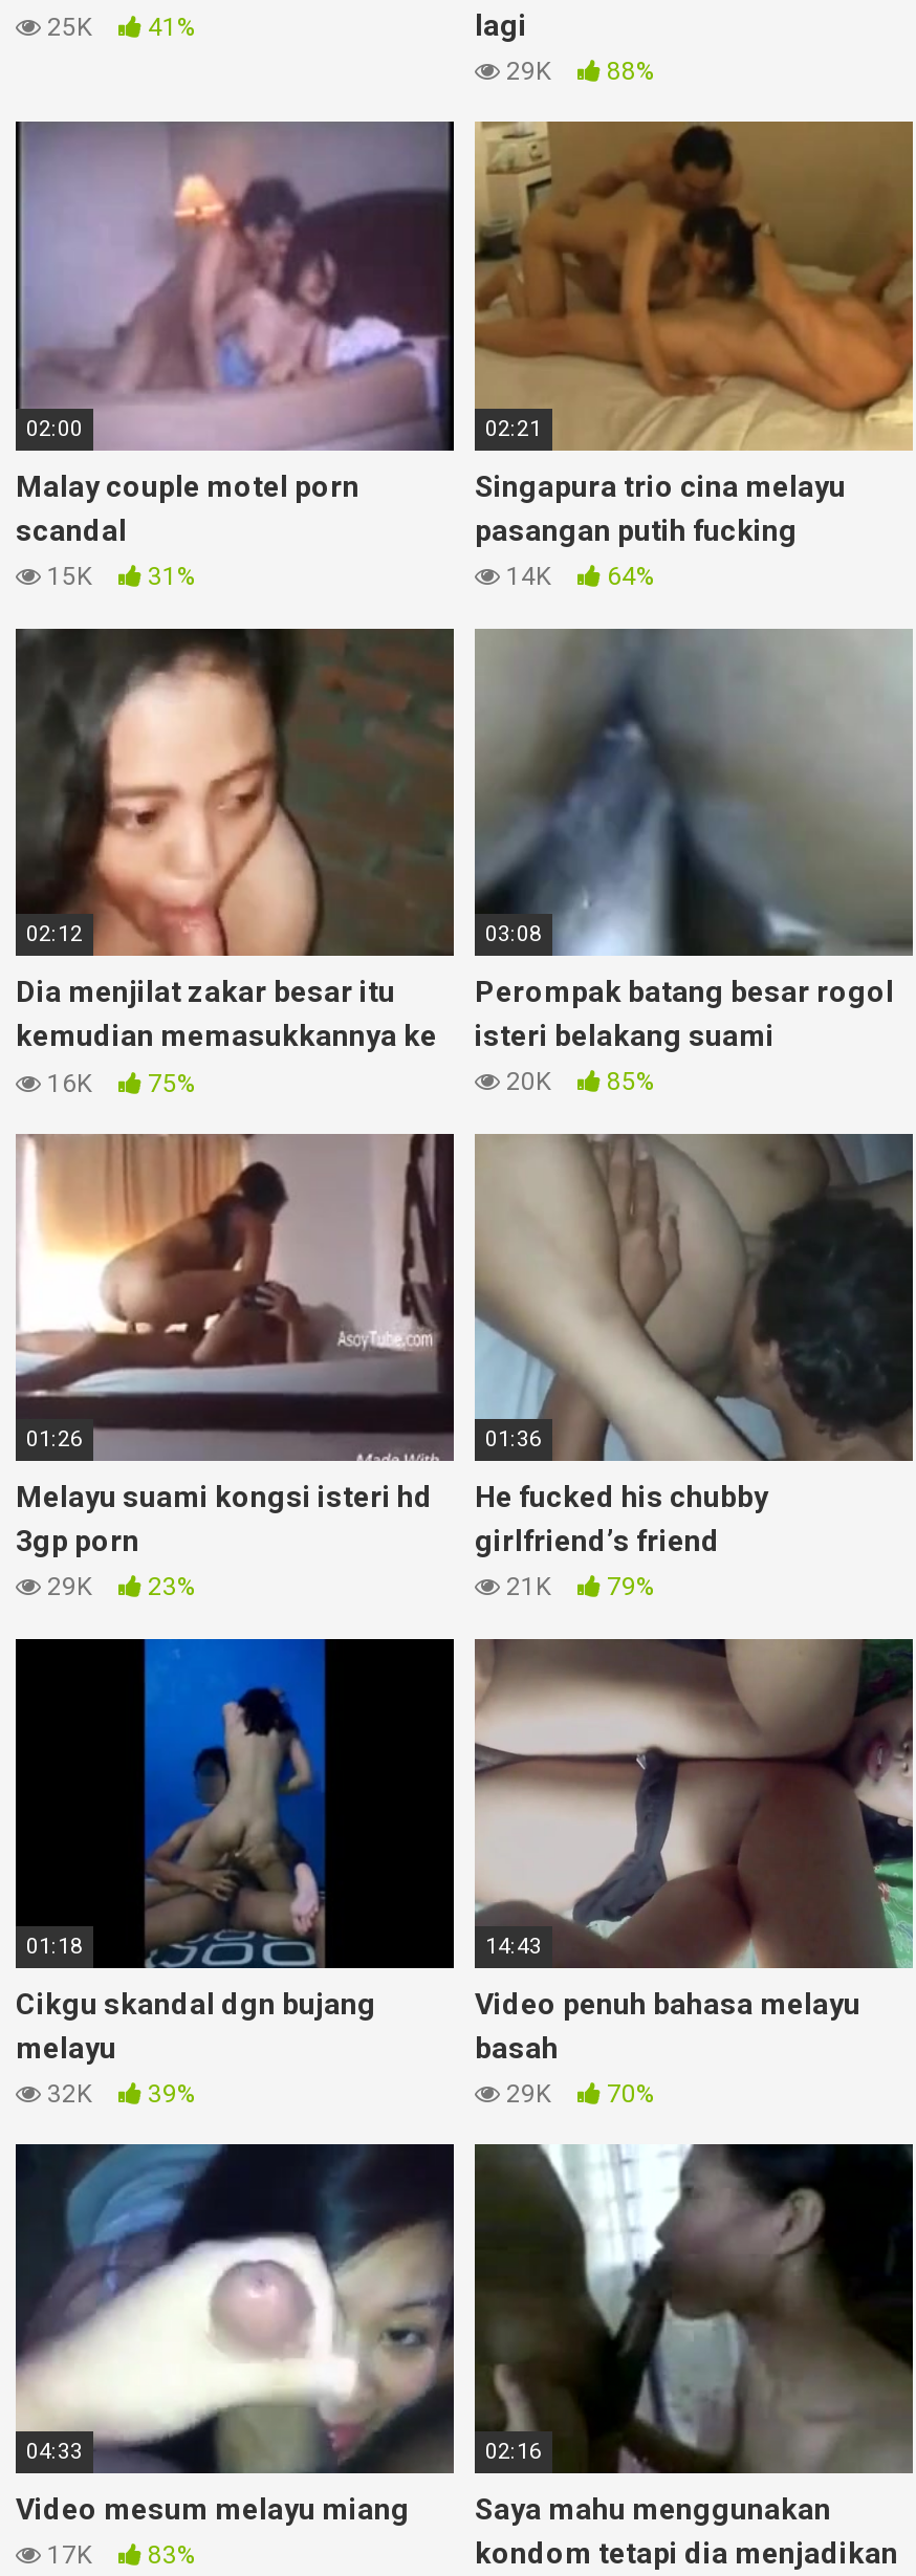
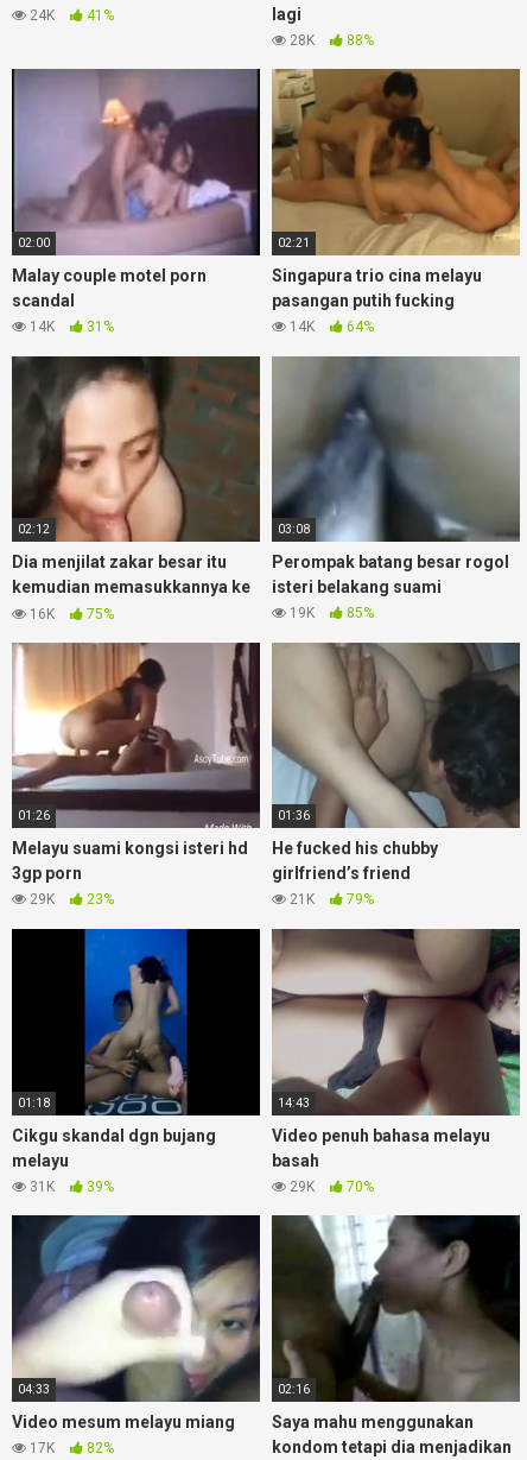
- 25K 41%
+ 24K 41%

- 29K 88%
+ 28K 88%

- 15K 31%
+ 14K 31%

- 20K 85%
+ 19K 85%

- 32K 39%
+ 31K 39%

- 17K 83%
+ 17K 82%
